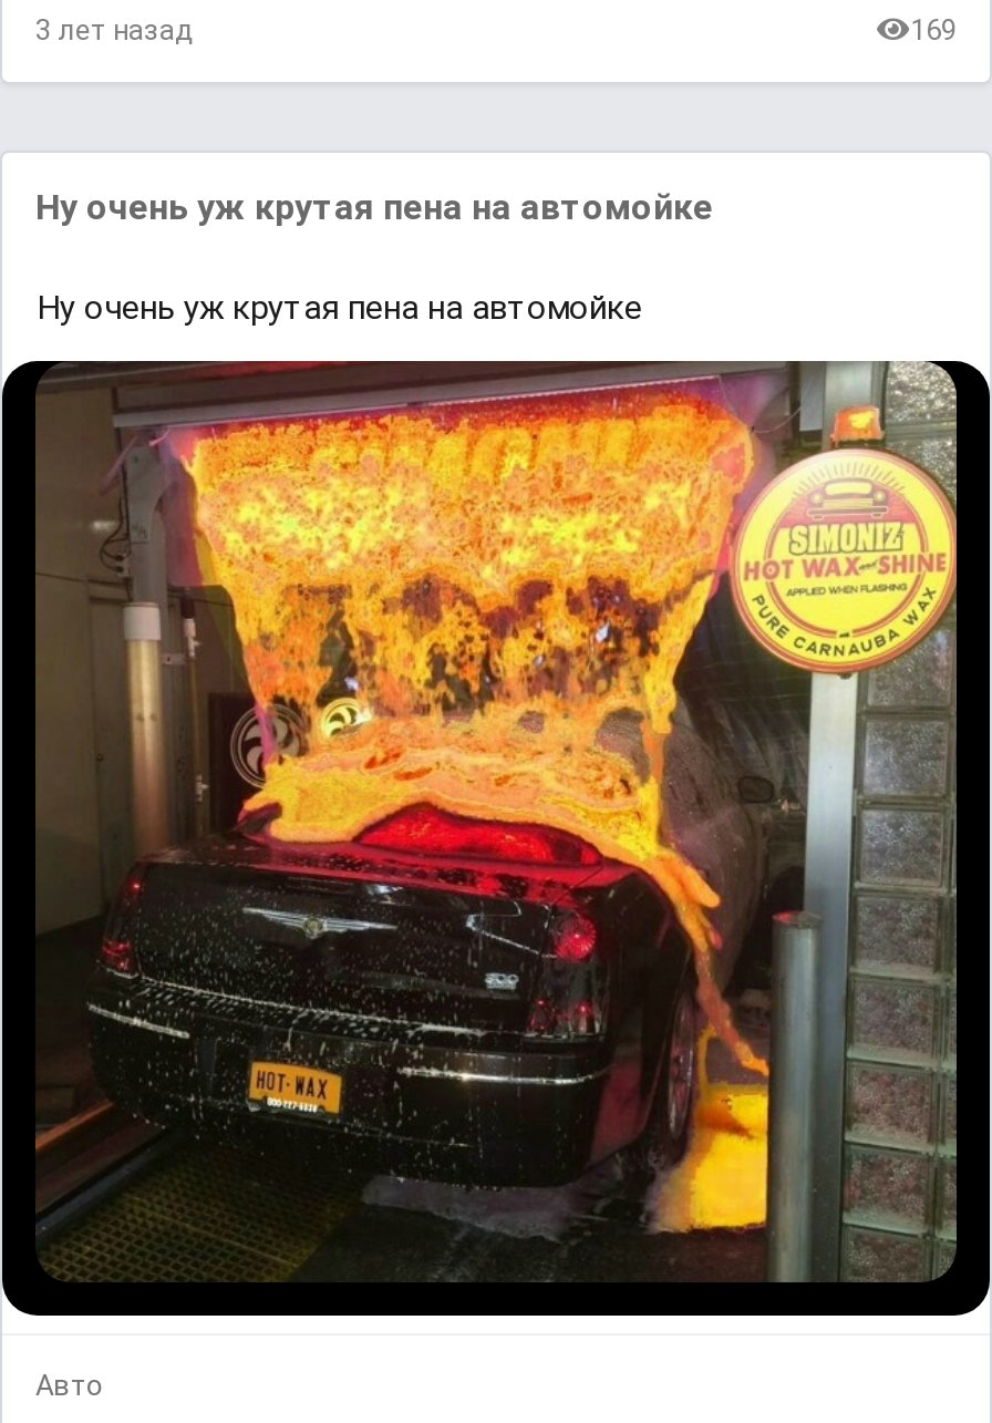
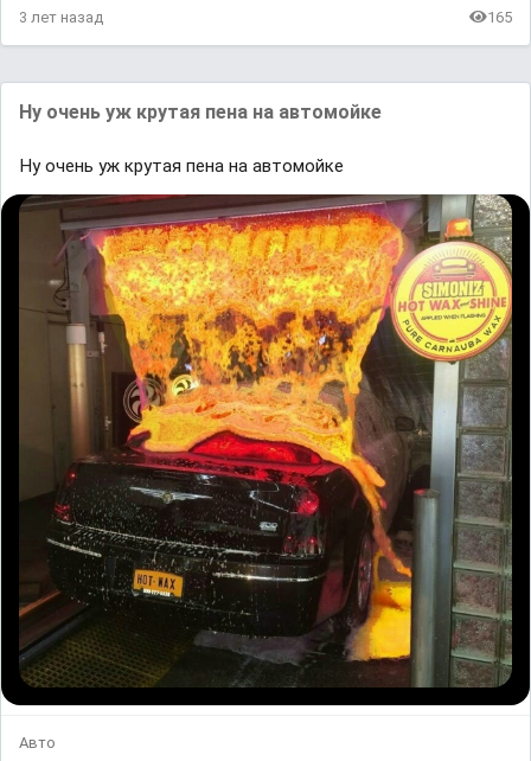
- 169
+ 165
